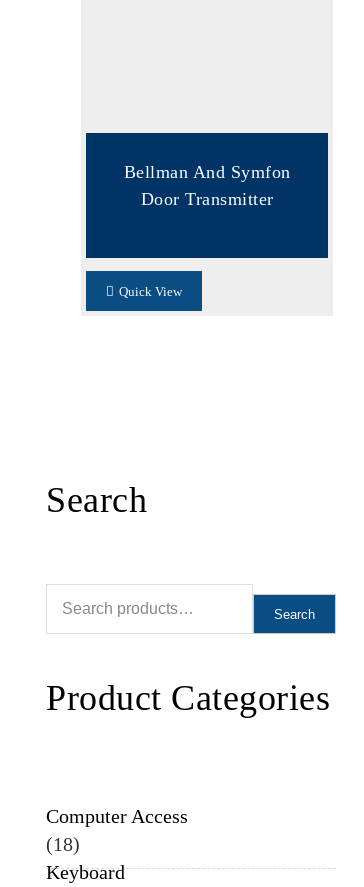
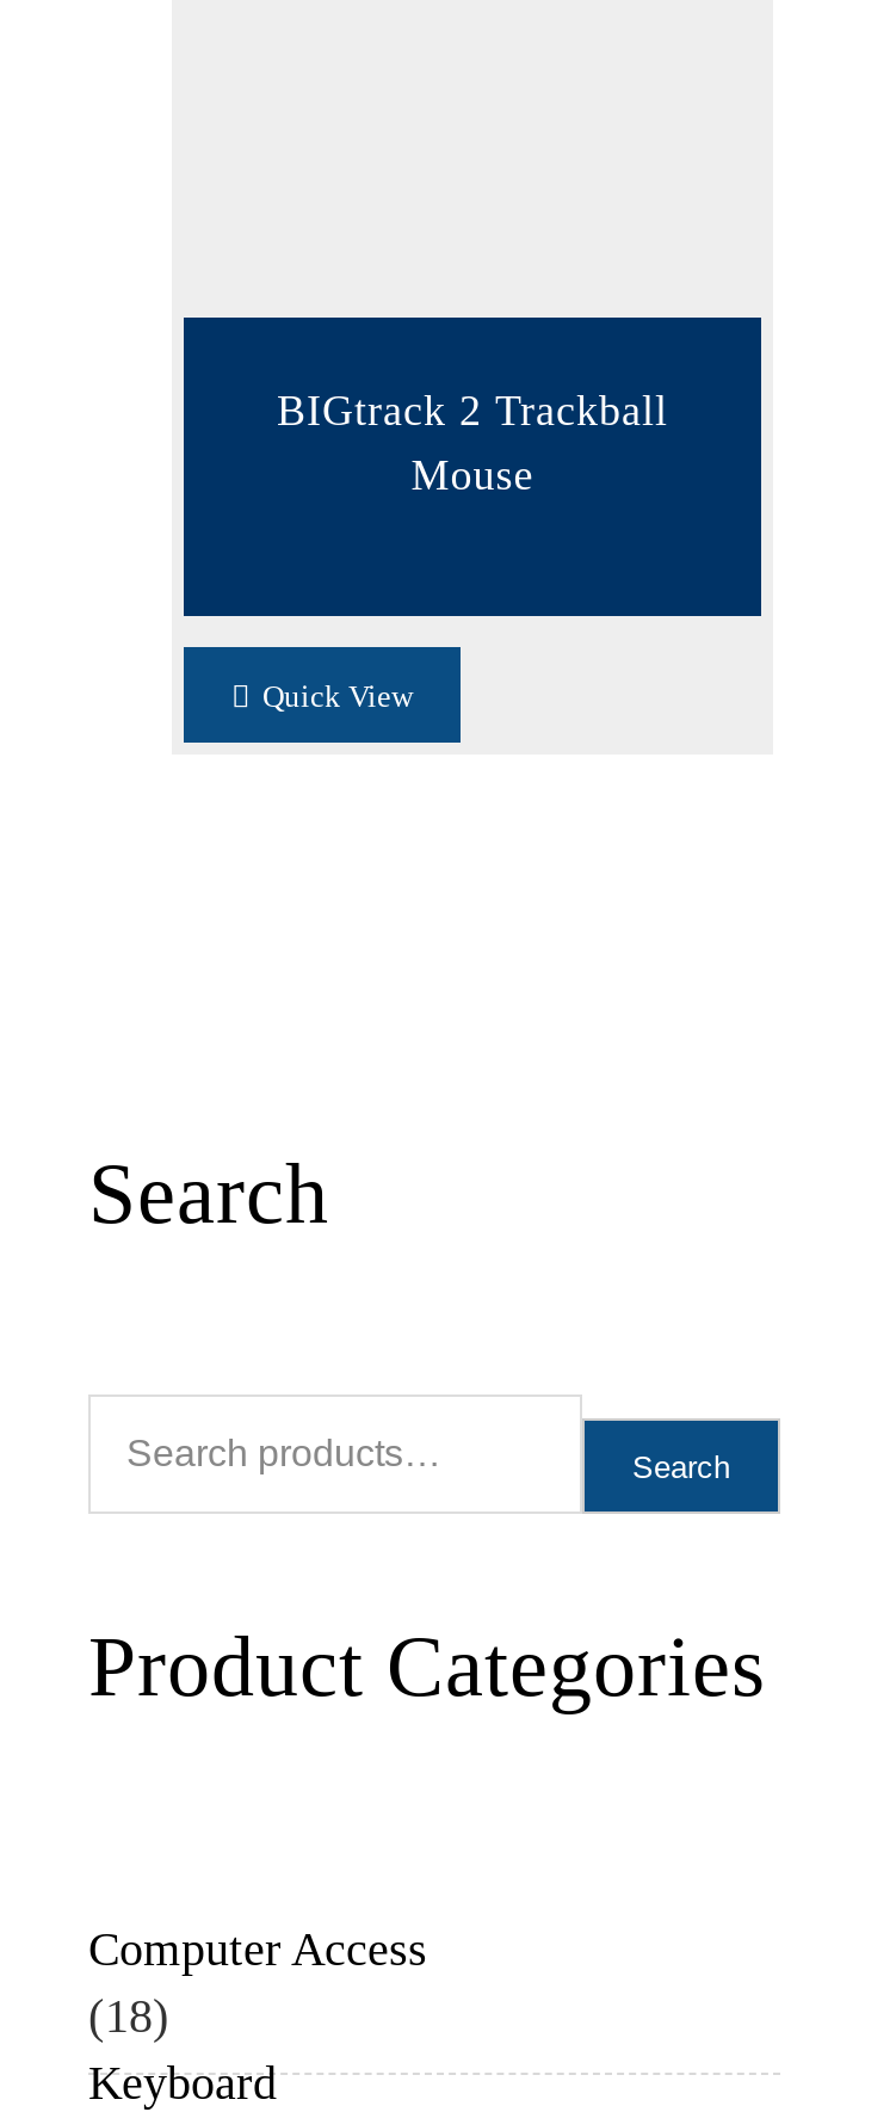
- Bellman And Symfon
- Door Transmitter
+ BIGtrack 2 Trackball
+ Mouse
